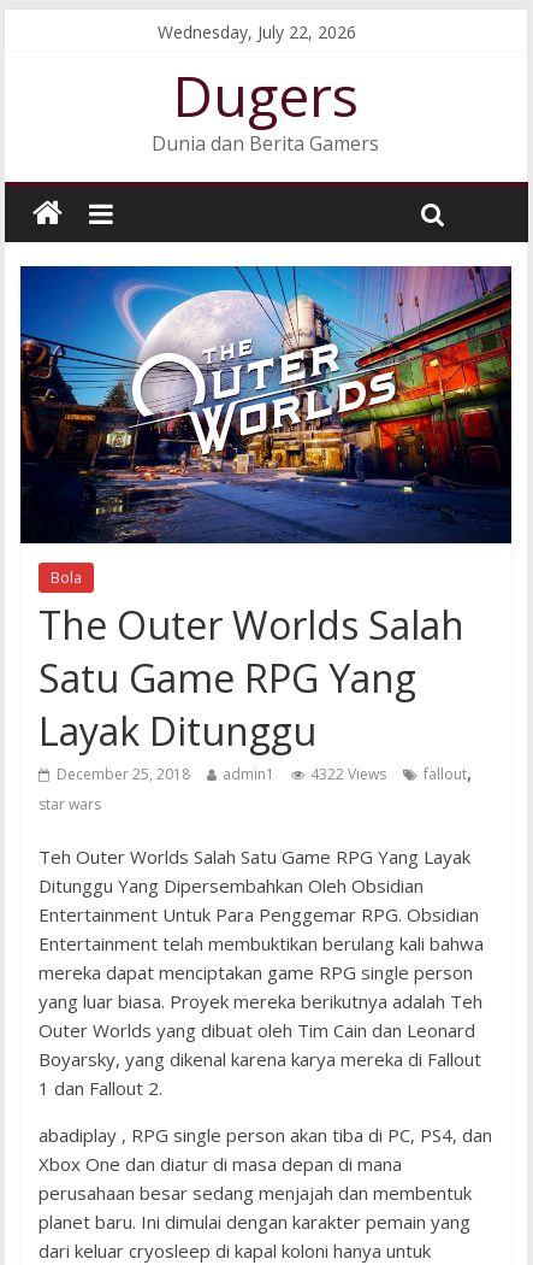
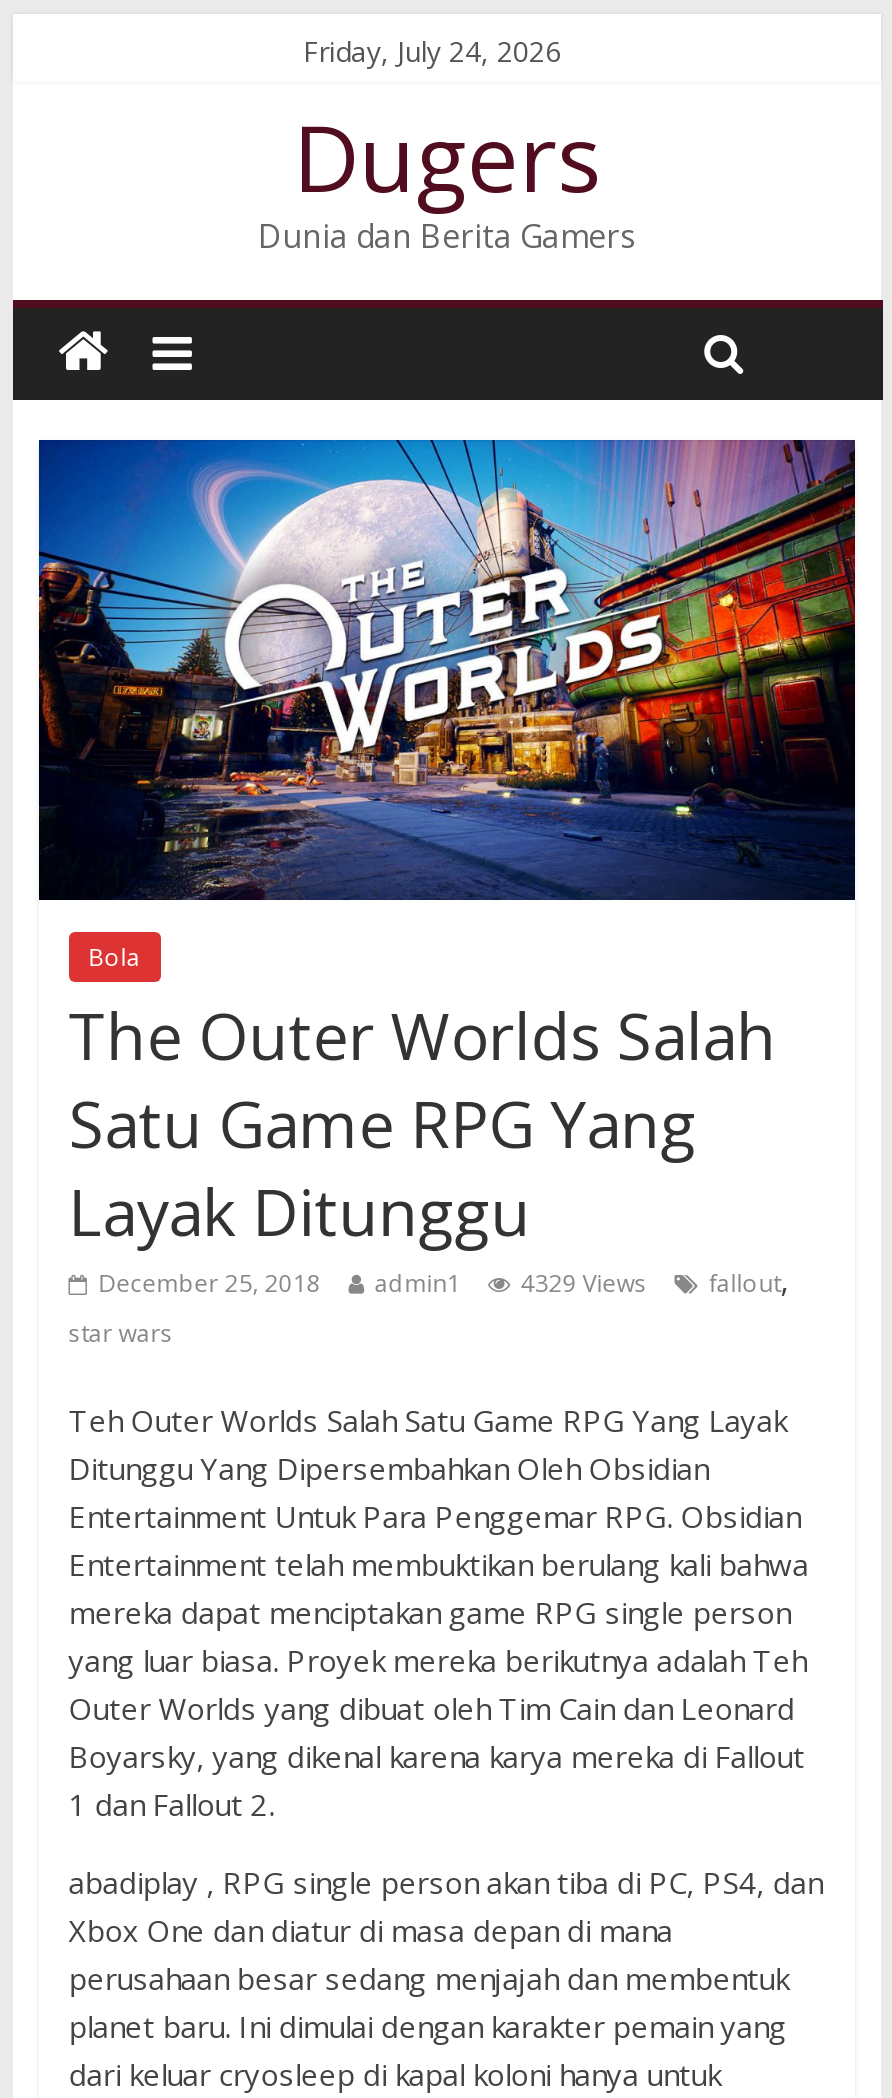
- Wednesday, July 22, 2026
+ Friday, July 24, 2026

- December 25, 2018 admin1 4322 Views fallout,
+ December 25, 2018 admin1 4329 Views fallout,
